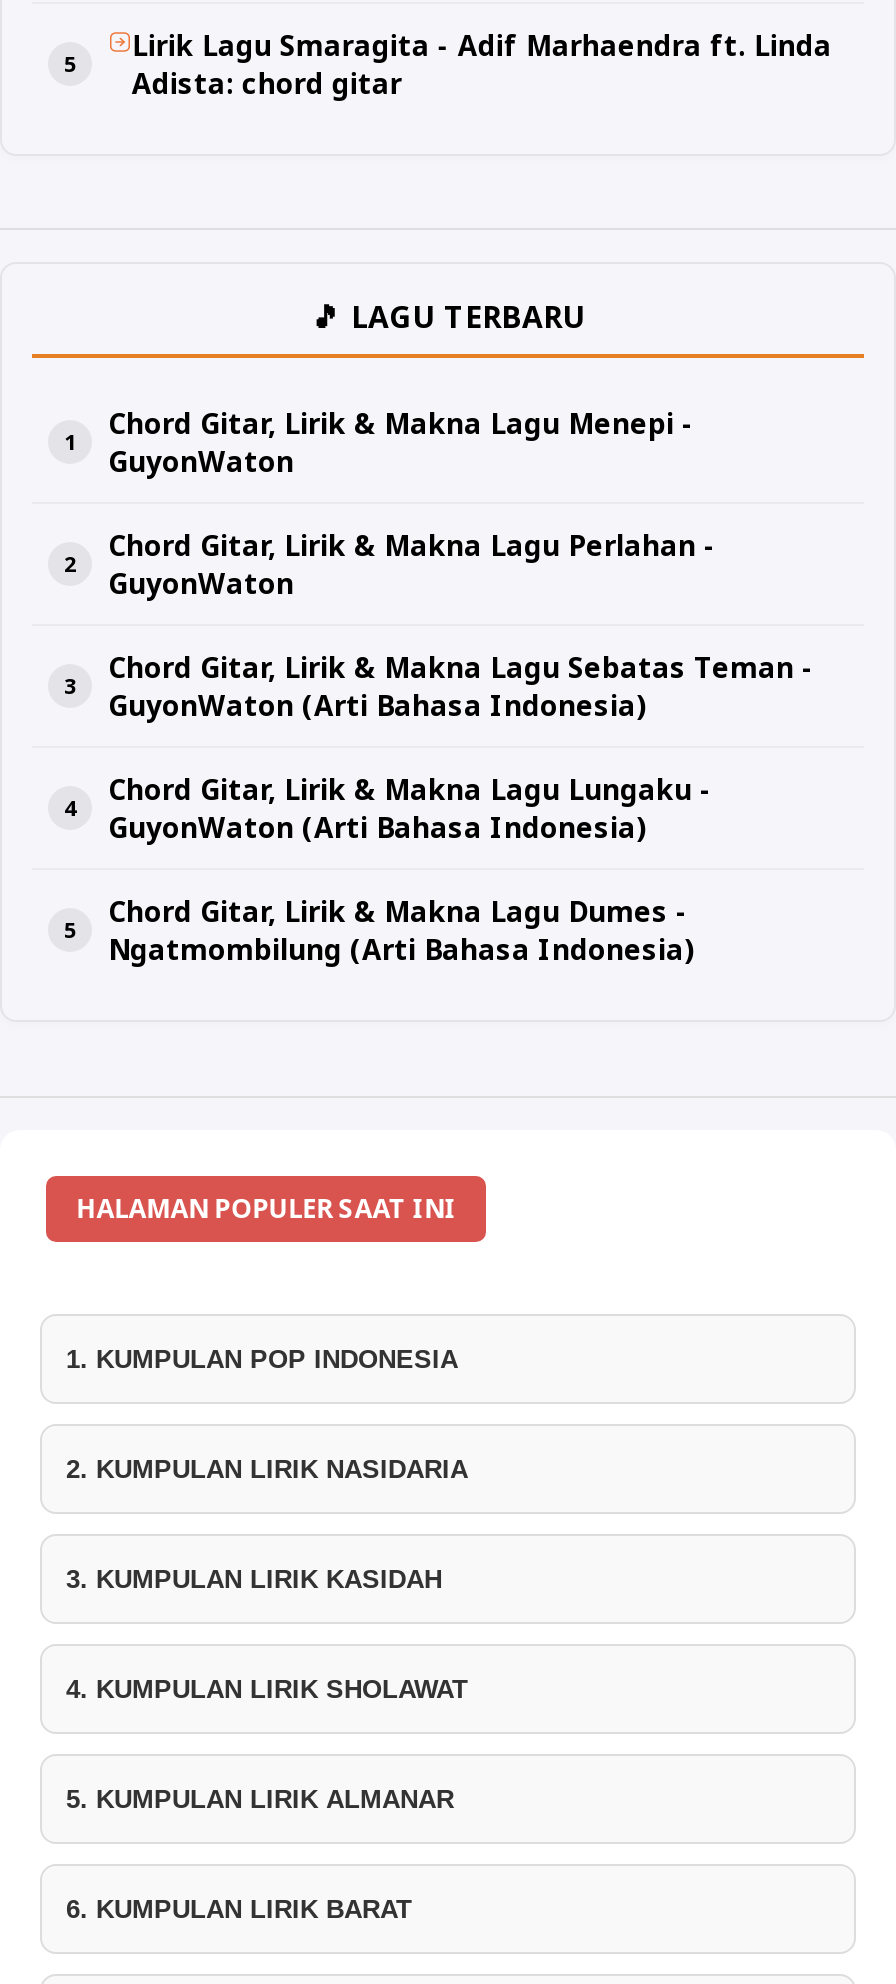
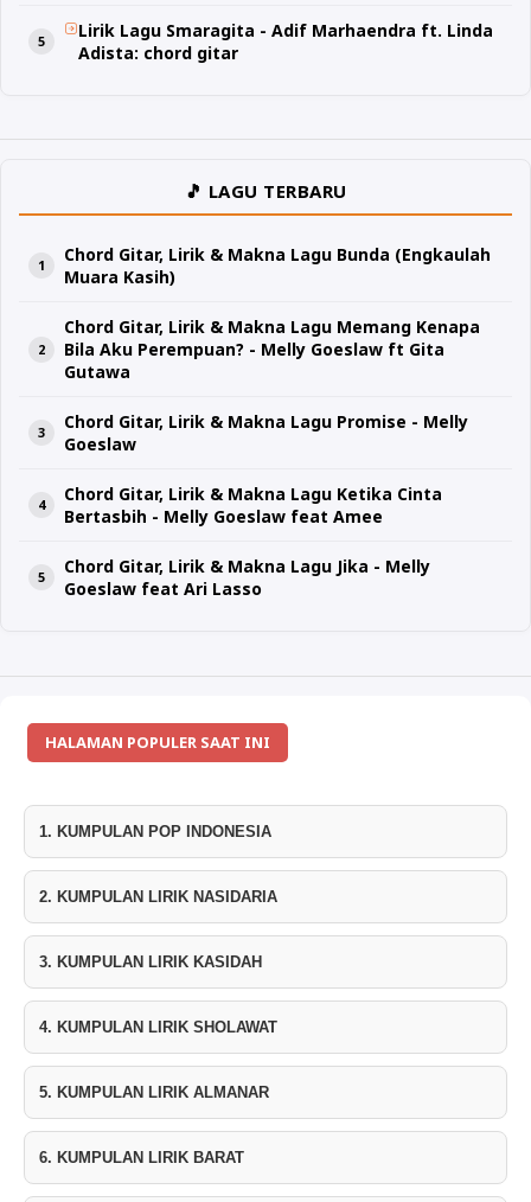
- Chord Gitar, Lirik & Makna Lagu Menepi -
- GuyonWaton
+ Chord Gitar, Lirik & Makna Lagu Bunda (Engkaulah
+ Muara Kasih)

- Chord Gitar, Lirik & Makna Lagu Perlahan -
- GuyonWaton
+ Chord Gitar, Lirik & Makna Lagu Memang Kenapa
+ Bila Aku Perempuan? - Melly Goeslaw ft Gita
+ Gutawa

- Chord Gitar, Lirik & Makna Lagu Sebatas Teman -
- GuyonWaton (Arti Bahasa Indonesia)
+ Chord Gitar, Lirik & Makna Lagu Promise - Melly
+ Goeslaw

- Chord Gitar, Lirik & Makna Lagu Lungaku -
- GuyonWaton (Arti Bahasa Indonesia)
+ Chord Gitar, Lirik & Makna Lagu Ketika Cinta
+ Bertasbih - Melly Goeslaw feat Amee

- Chord Gitar, Lirik & Makna Lagu Dumes -
- Ngatmombilung (Arti Bahasa Indonesia)
+ Chord Gitar, Lirik & Makna Lagu Jika - Melly
+ Goeslaw feat Ari Lasso
